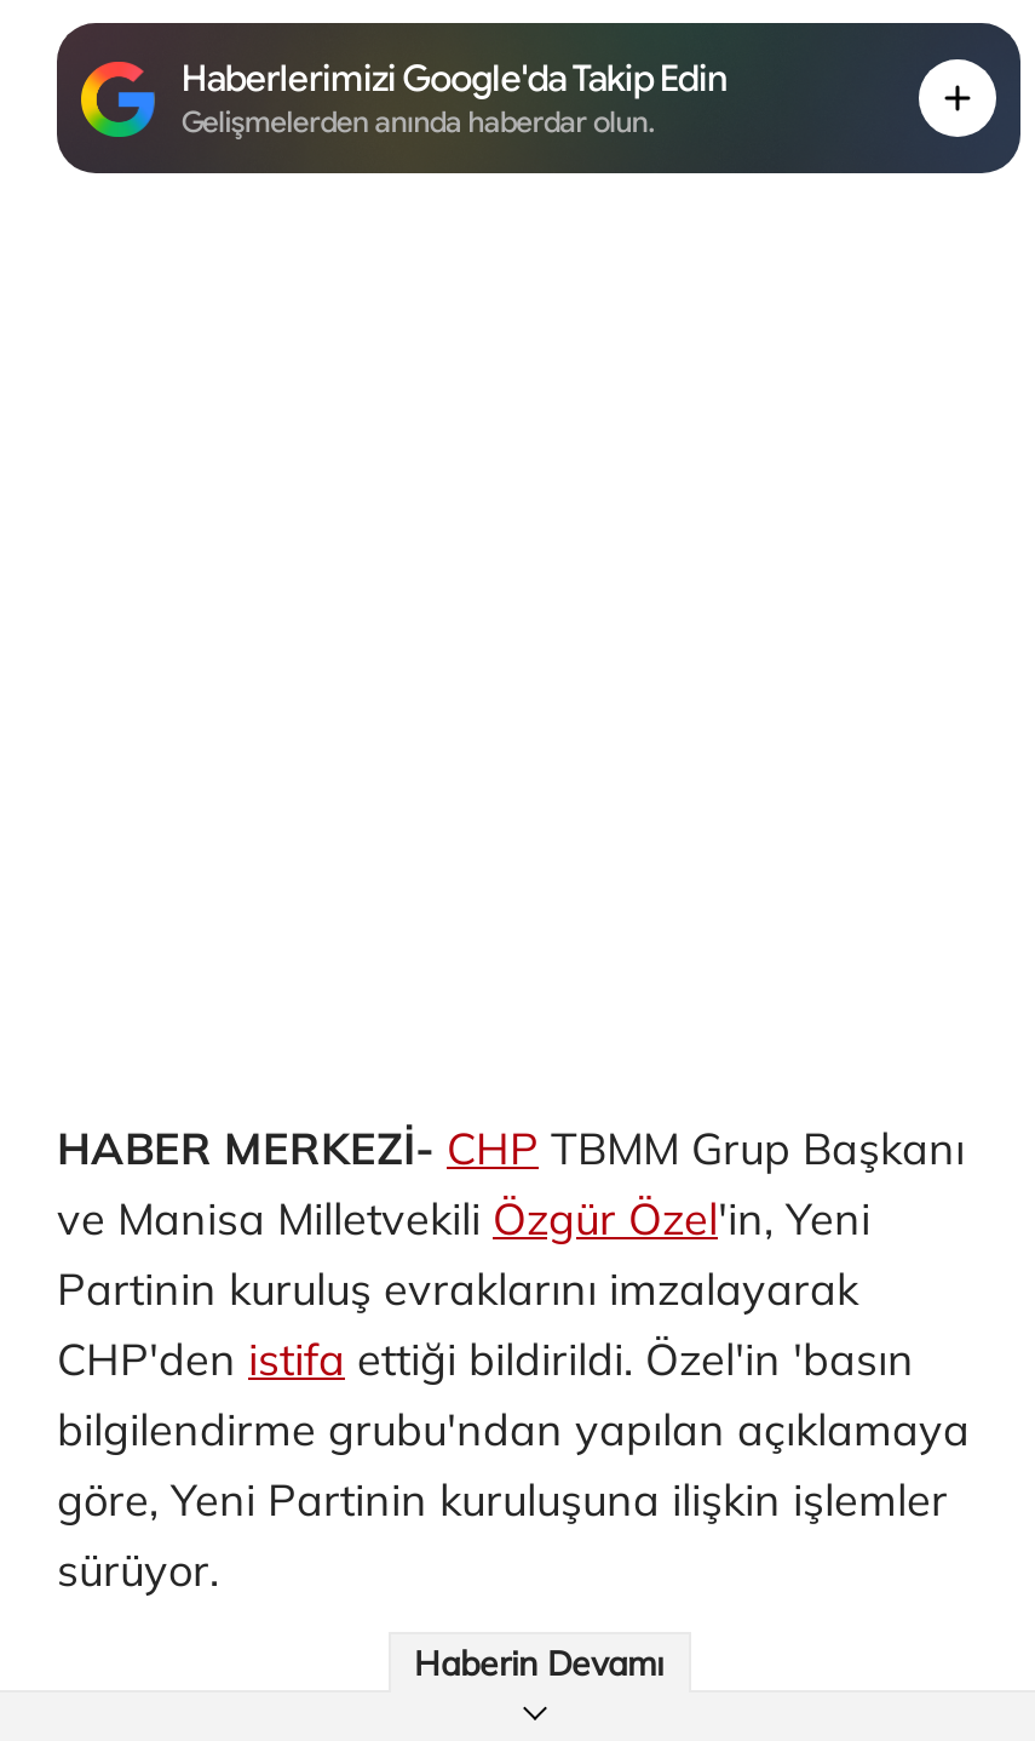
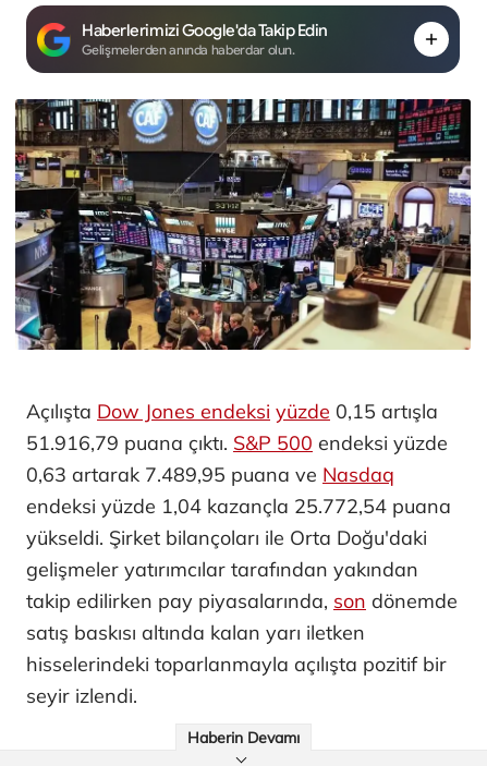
+ [image]

- HABER MERKEZİ- CHP TBMM Grup Başkanı
- ve Manisa Milletvekili Özgür Özel'in, Yeni
- Partinin kuruluş evraklarını imzalayarak
- CHP'den istifa ettiği bildirildi. Özel'in 'basın
- bilgilendirme grubu'ndan yapılan açıklamaya
- göre, Yeni Partinin kuruluşuna ilişkin işlemler
- sürüyor.
+ Açılışta Dow Jones endeksi yüzde 0,15 artışla
+ 51.916,79 puana çıktı. S&P 500 endeksi yüzde
+ 0,63 artarak 7.489,95 puana ve Nasdaq
+ endeksi yüzde 1,04 kazançla 25.772,54 puana
+ yükseldi. Şirket bilançoları ile Orta Doğu'daki
+ gelişmeler yatırımcılar tarafından yakından
+ takip edilirken pay piyasalarında, son dönemde
+ satış baskısı altında kalan yarı iletken
+ hisselerindeki toparlanmayla açılışta pozitif bir
+ seyir izlendi.
